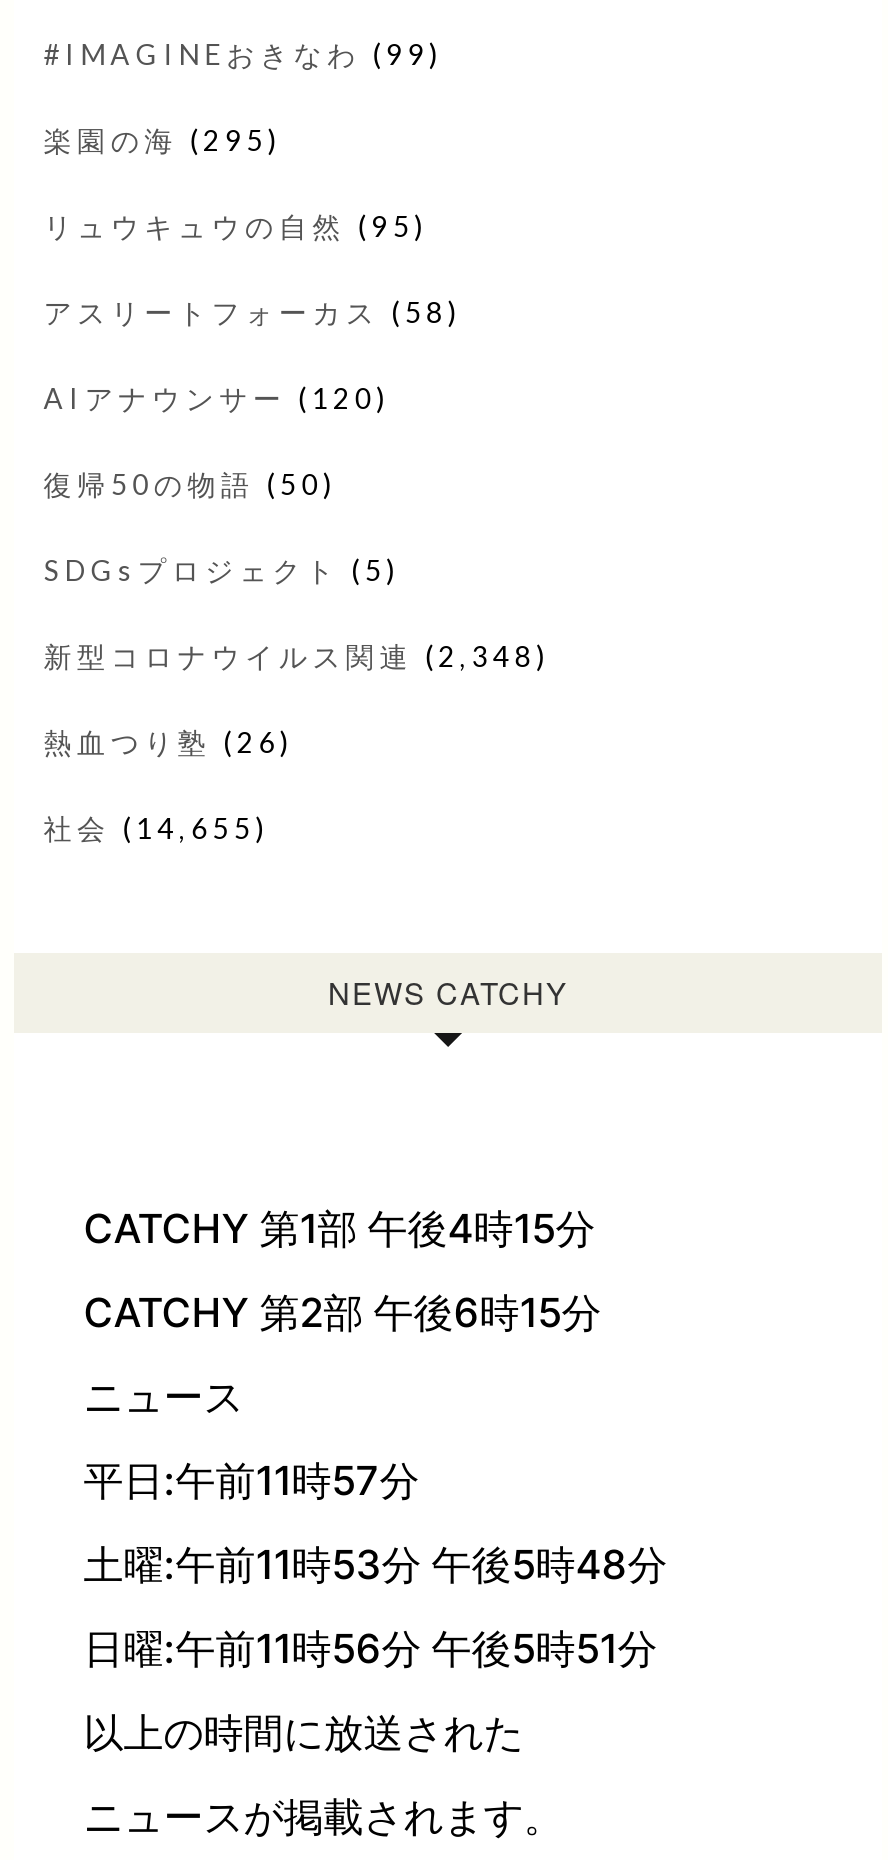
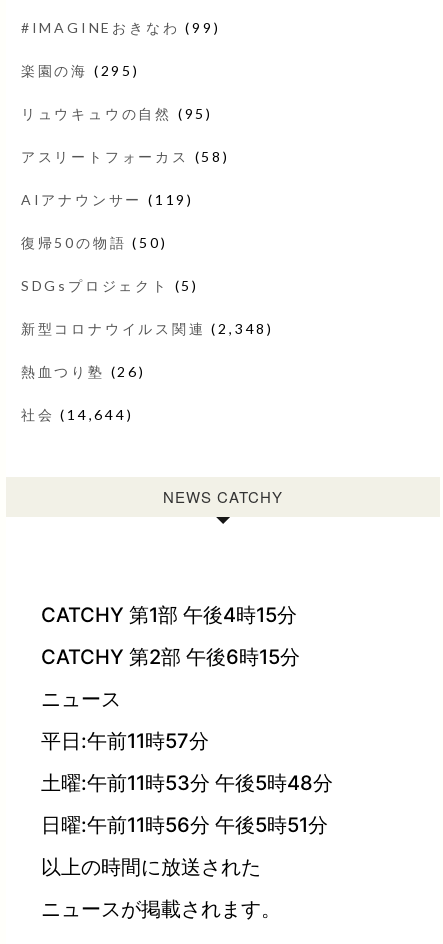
- AIアナウンサー(120)
+ AIアナウンサー(119)

- 社会(14,655)
+ 社会(14,644)
